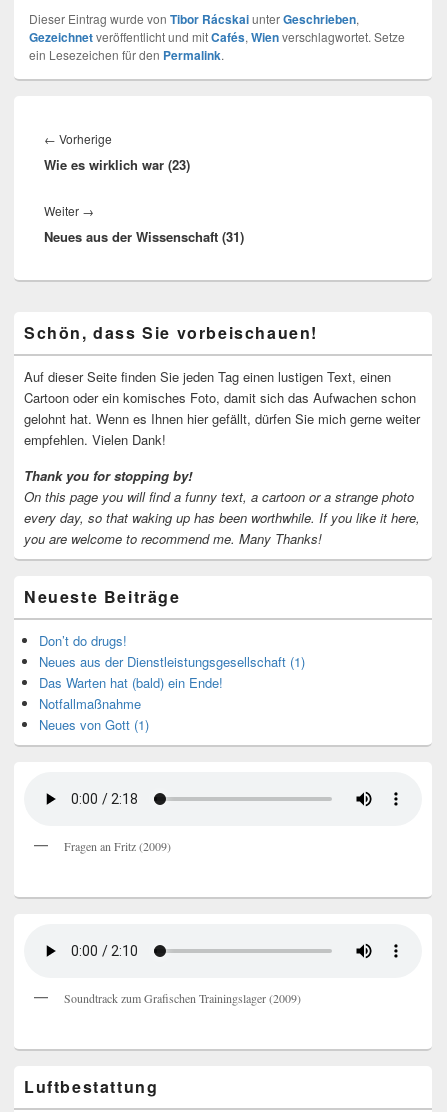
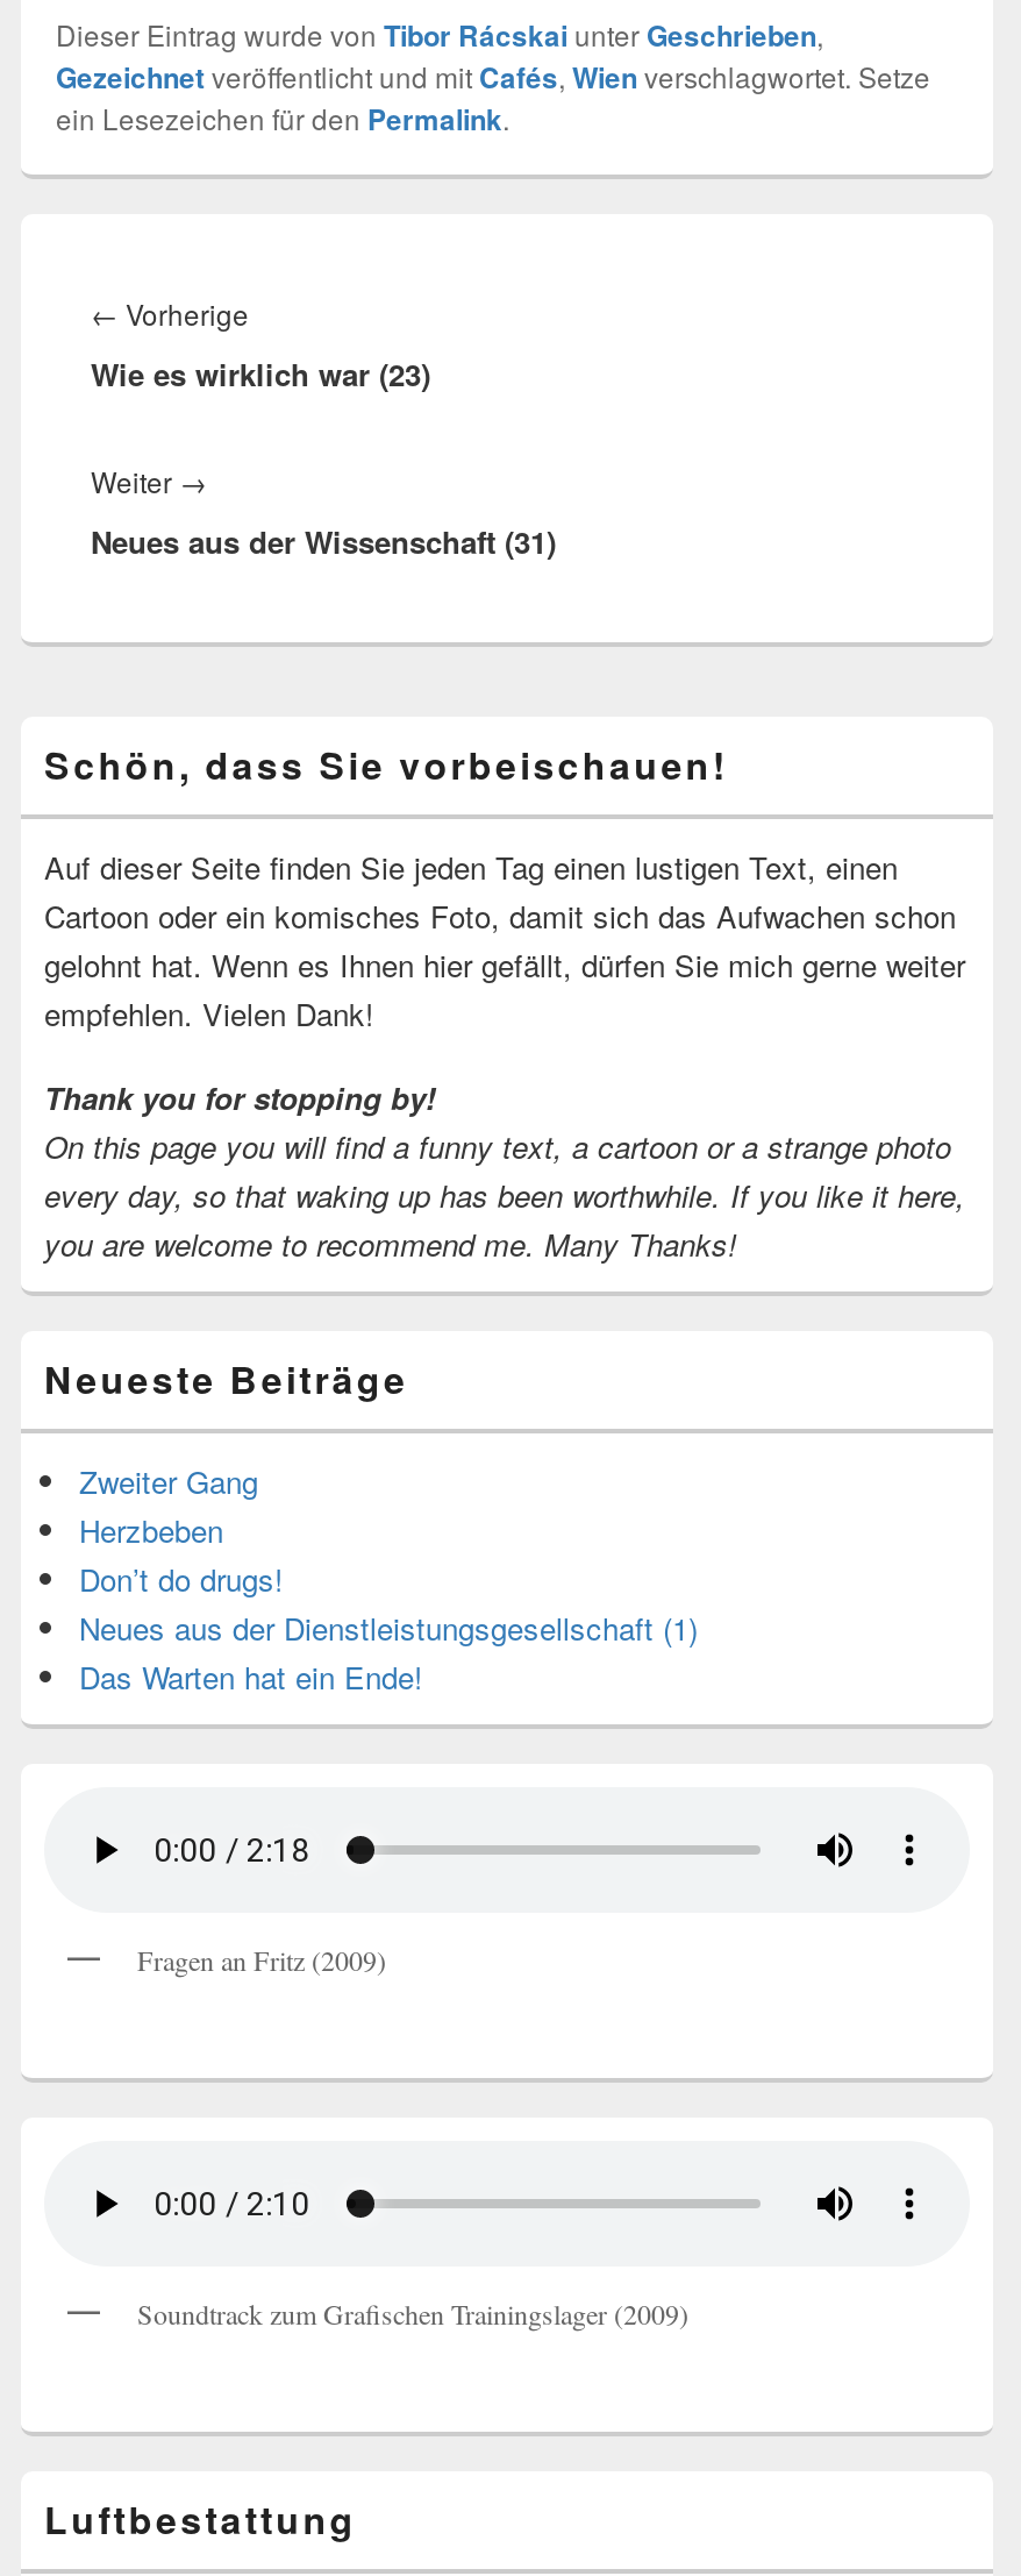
+ Zweiter Gang
+ Herzbeben

moved down: Don’t do drugs! | Neues aus der Dienstleistungsgesellschaft (1)

- Das Warten hat (bald) ein Ende!
- Notfallmaßnahme
- Neues von Gott (1)
+ Das Warten hat ein Ende!
